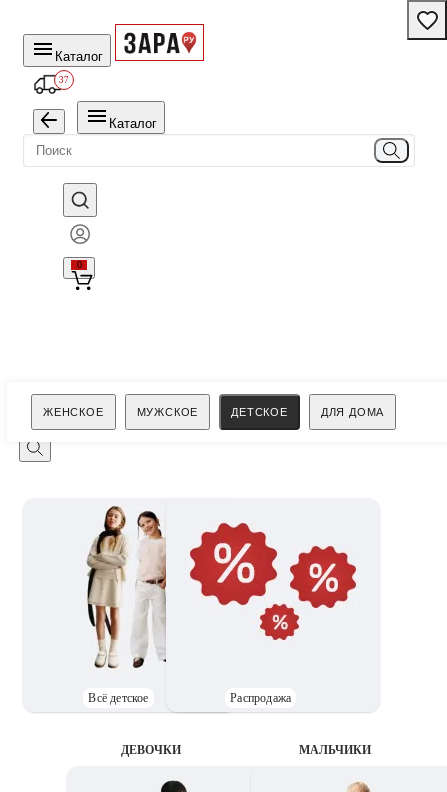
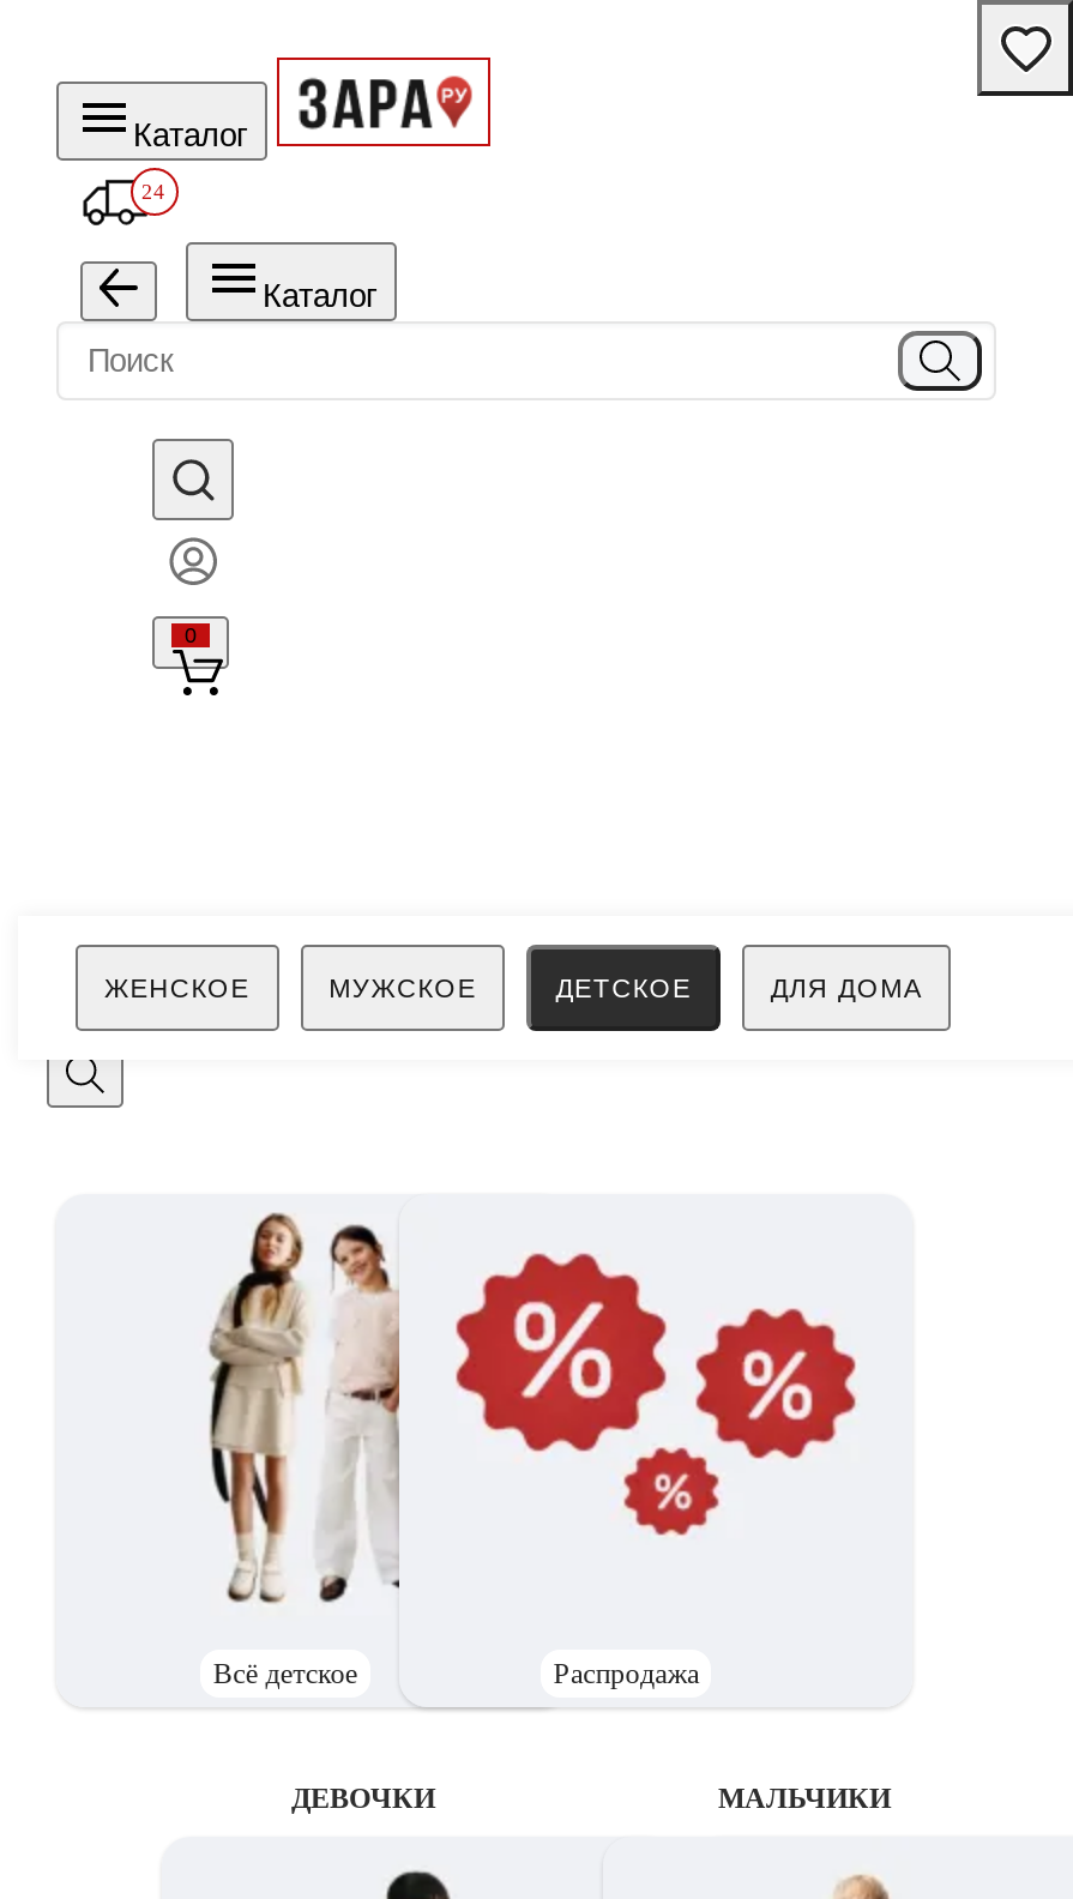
- 37
+ 24
